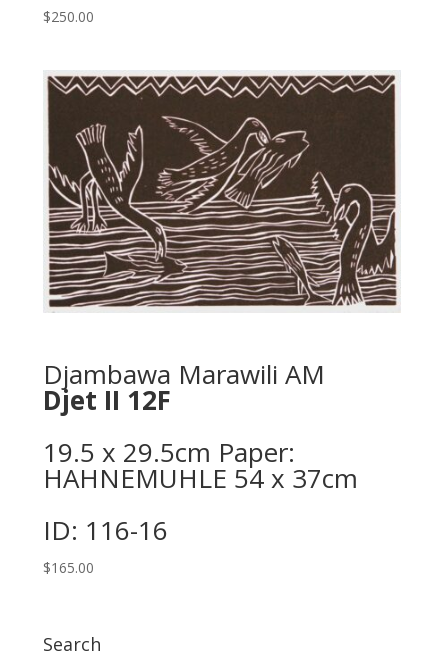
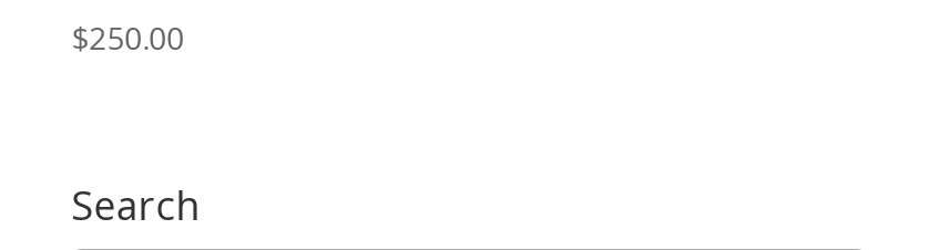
- [image]

- Djambawa Marawili AM
- Djet II 12F
- 19.5 x 29.5cm Paper:
- HAHNEMUHLE 54 x 37cm
- ID: 116-16
- $165.00
